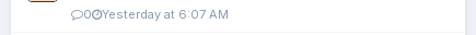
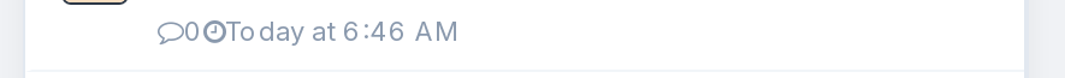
- Yesterday at 6:07 AM
+ Today at 6:46 AM
